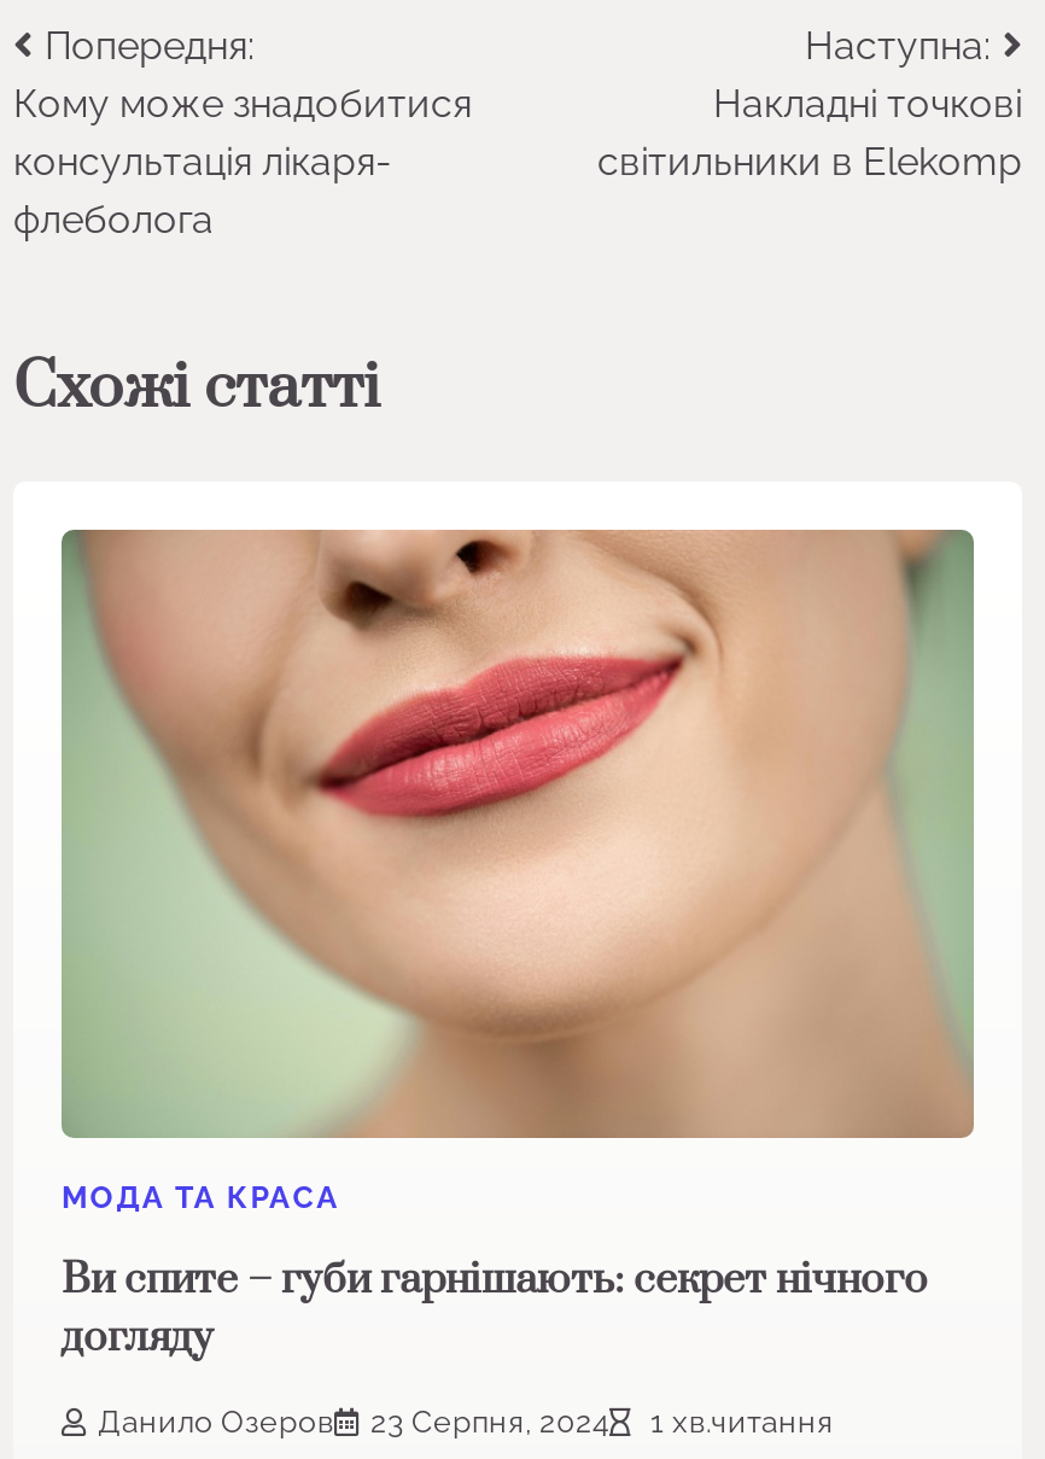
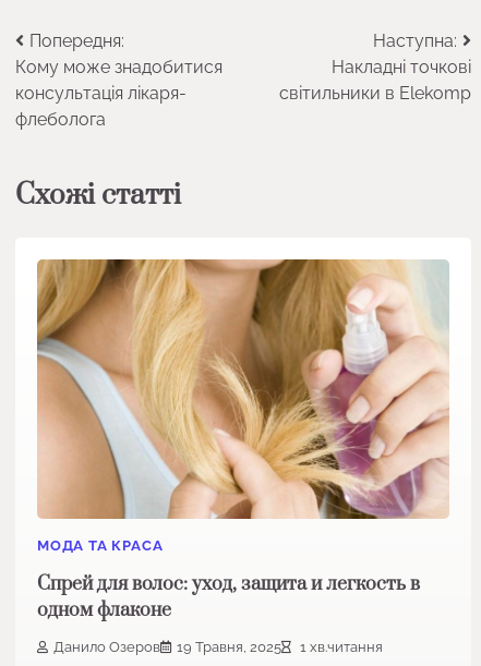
- [image]
+ [image]

- Ви спите – губи гарнішають: секрет нічного
- догляду
+ Спрей для волос: уход, защита и легкость в
+ одном флаконе

- Данило Озеров 23 Серпня, 2024 1 хв.читання
+ Данило Озеров 19 Травня, 2025 1 хв.читання
